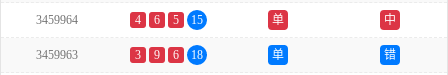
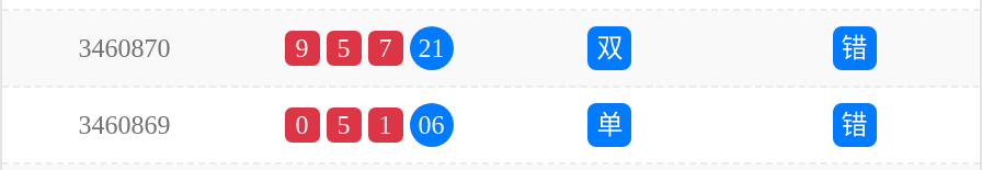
- 3459964
- 4
- 6
+ 3460870
+ 9

- 15
- 单
- 中
+ 7
+ 21
+ 双
+ 错

- 3459963
- 3
- 9
- 6
- 18
+ 3460869
+ 0
+ 5
+ 1
+ 06
